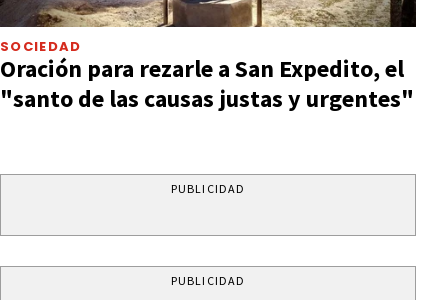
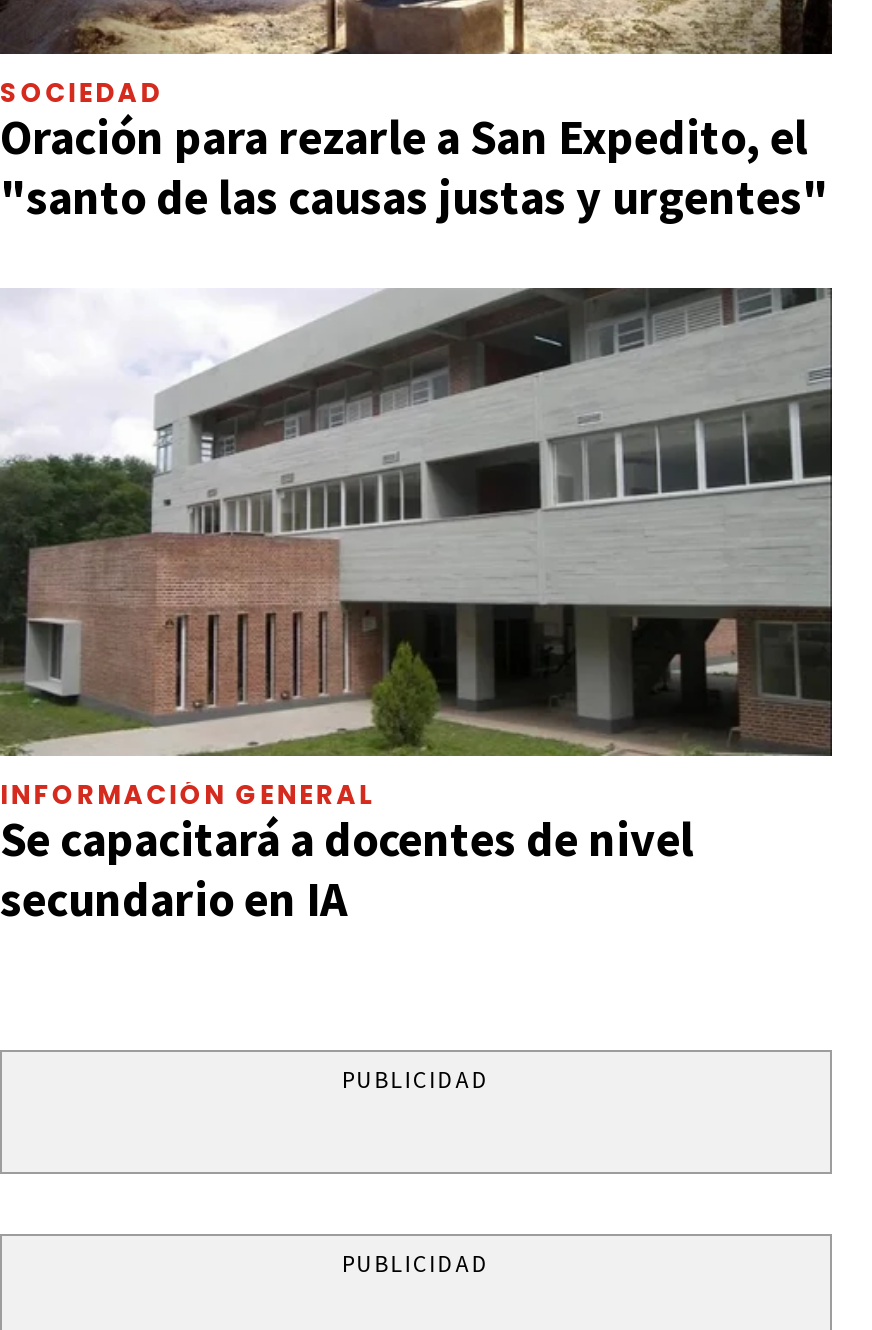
+ [image]
+ INFORMACIÓN GENERAL
+ Se capacitará a docentes de nivel
+ secundario en IA
